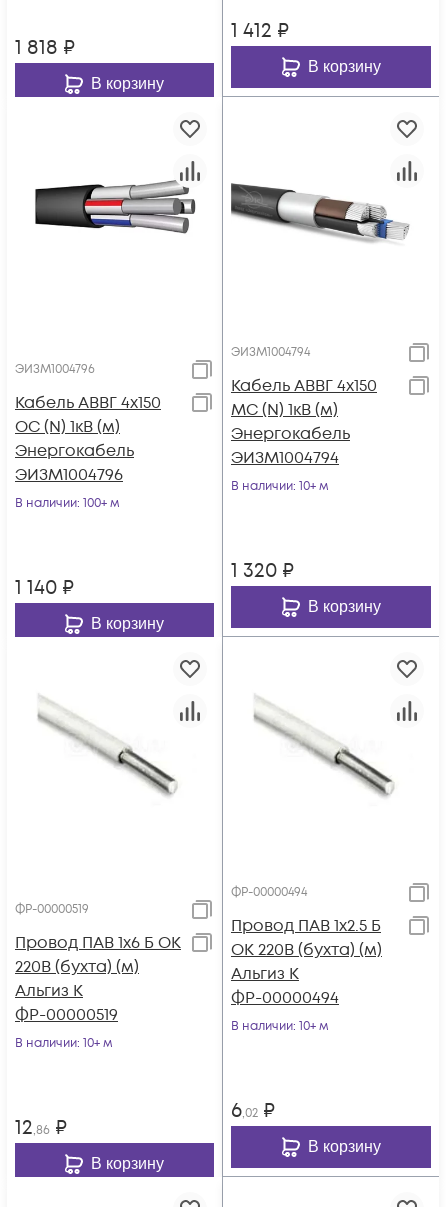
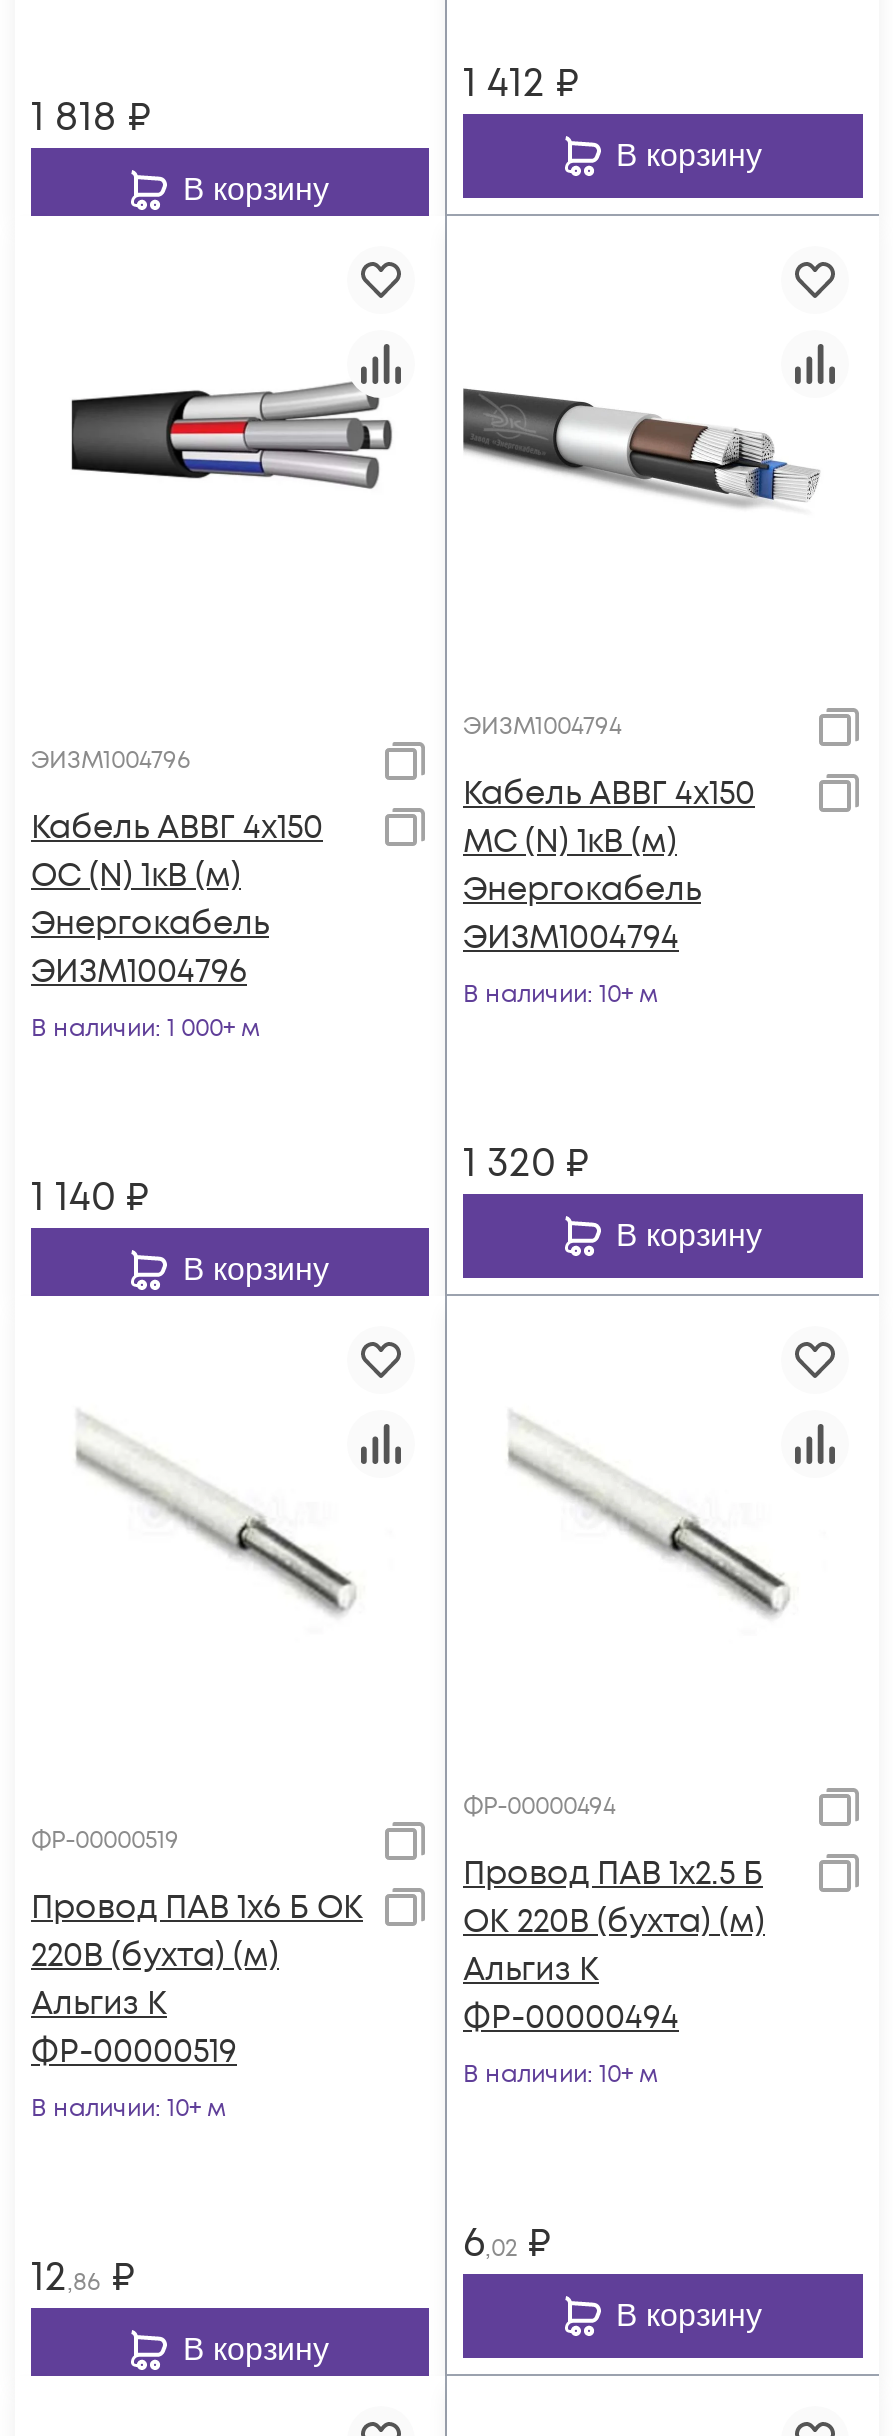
- В наличии: 100+ м
+ В наличии: 1 000+ м
